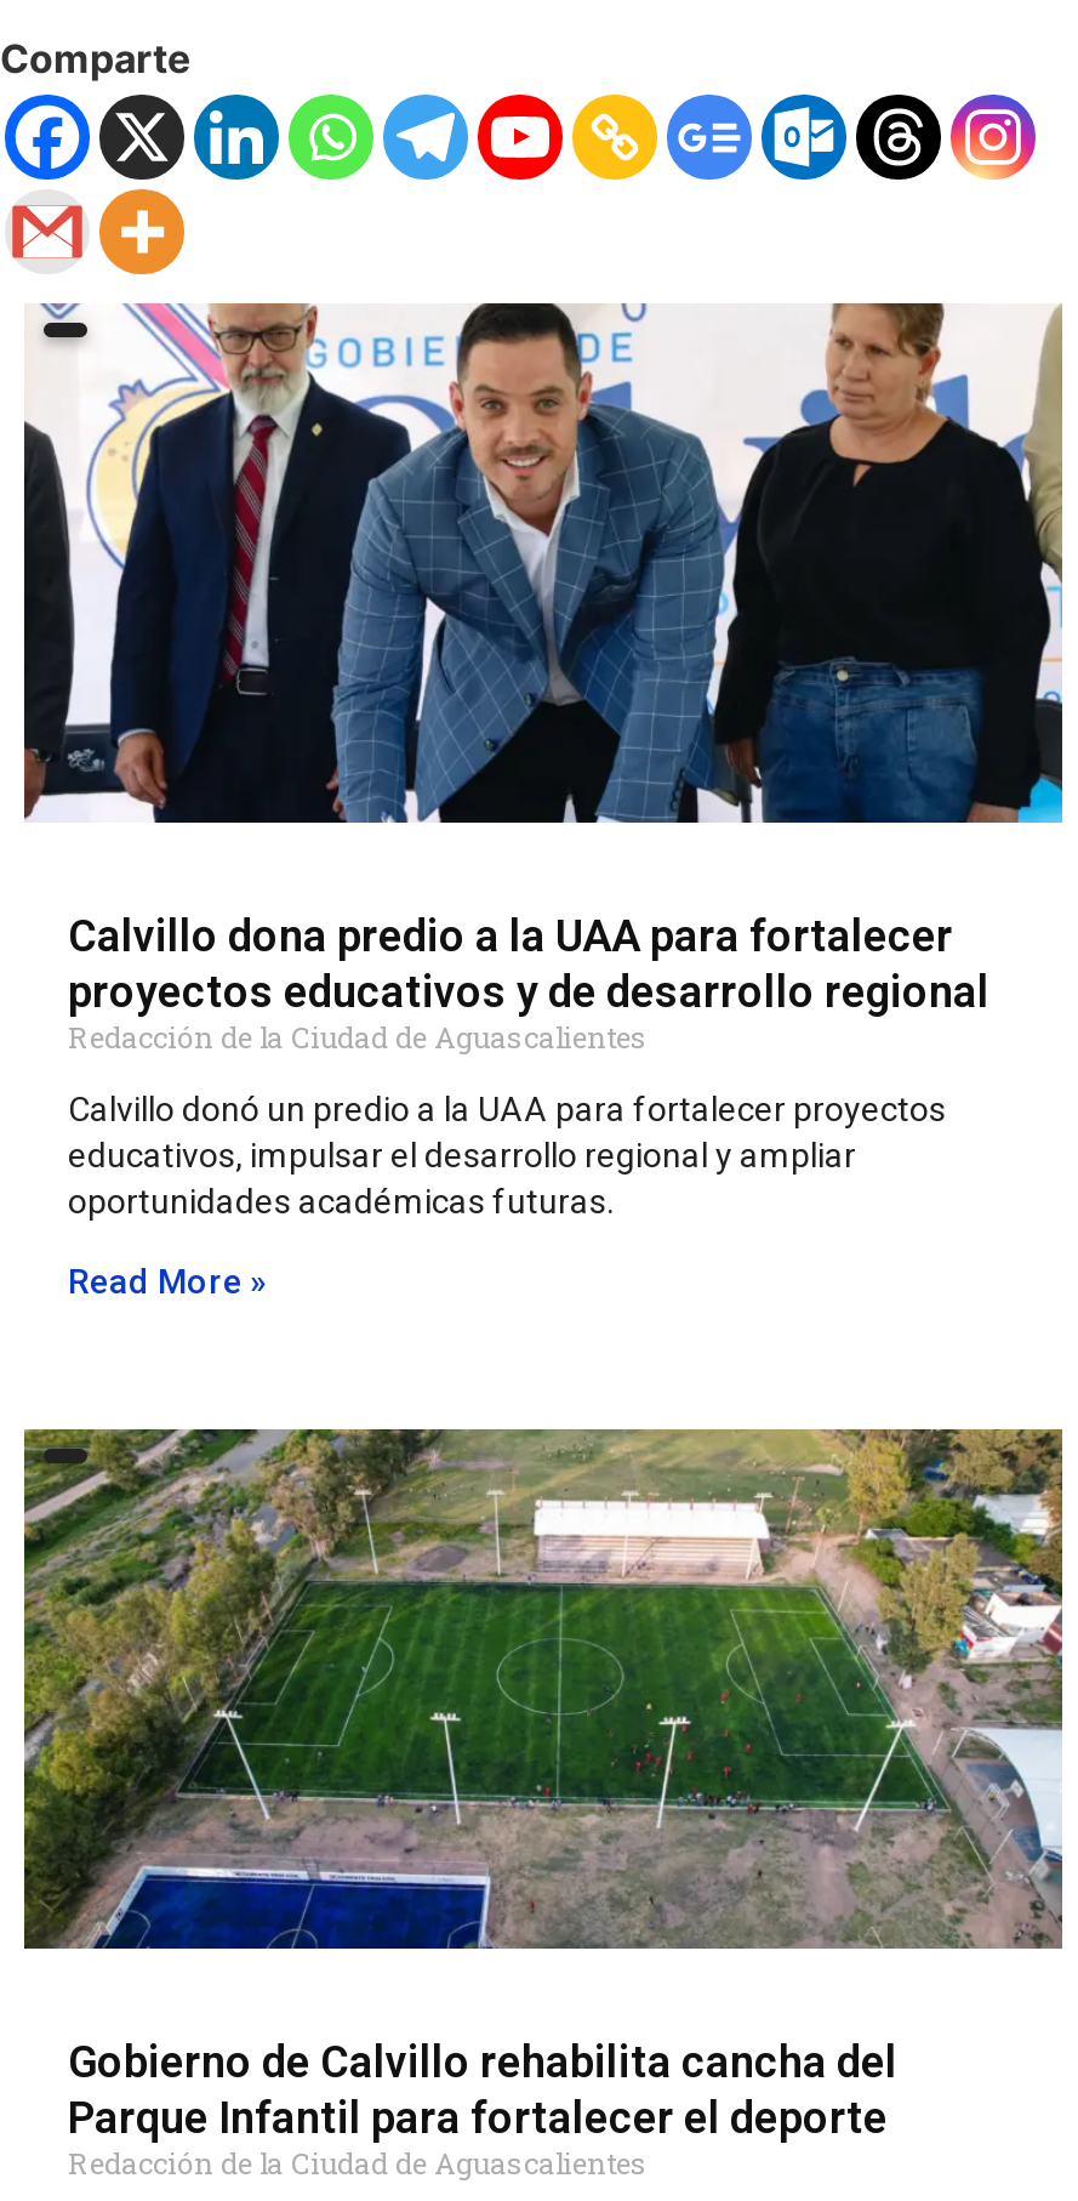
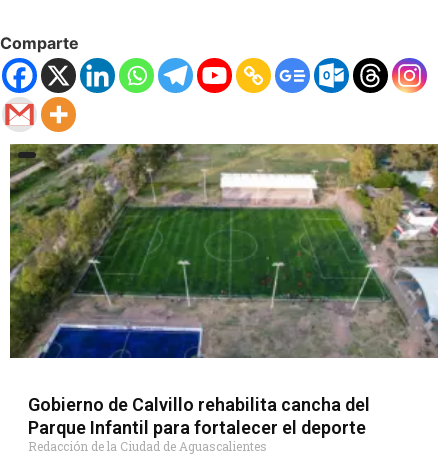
- [image]
- Calvillo dona predio a la UAA para fortalecer
- proyectos educativos y de desarrollo regional
- Redacción de la Ciudad de Aguascalientes
- Calvillo donó un predio a la UAA para fortalecer proyectos
- educativos, impulsar el desarrollo regional y ampliar
- oportunidades académicas futuras.
- Read More »
